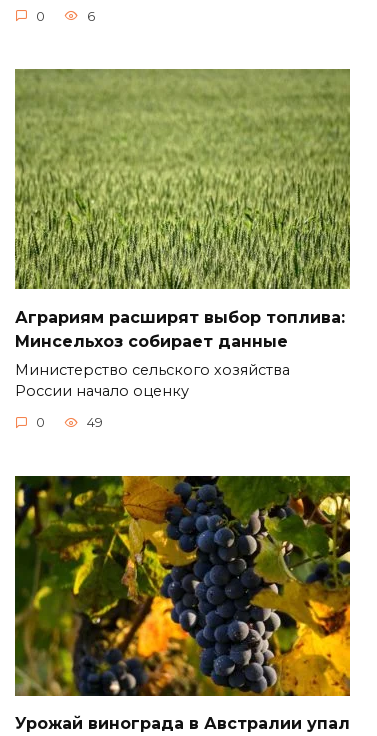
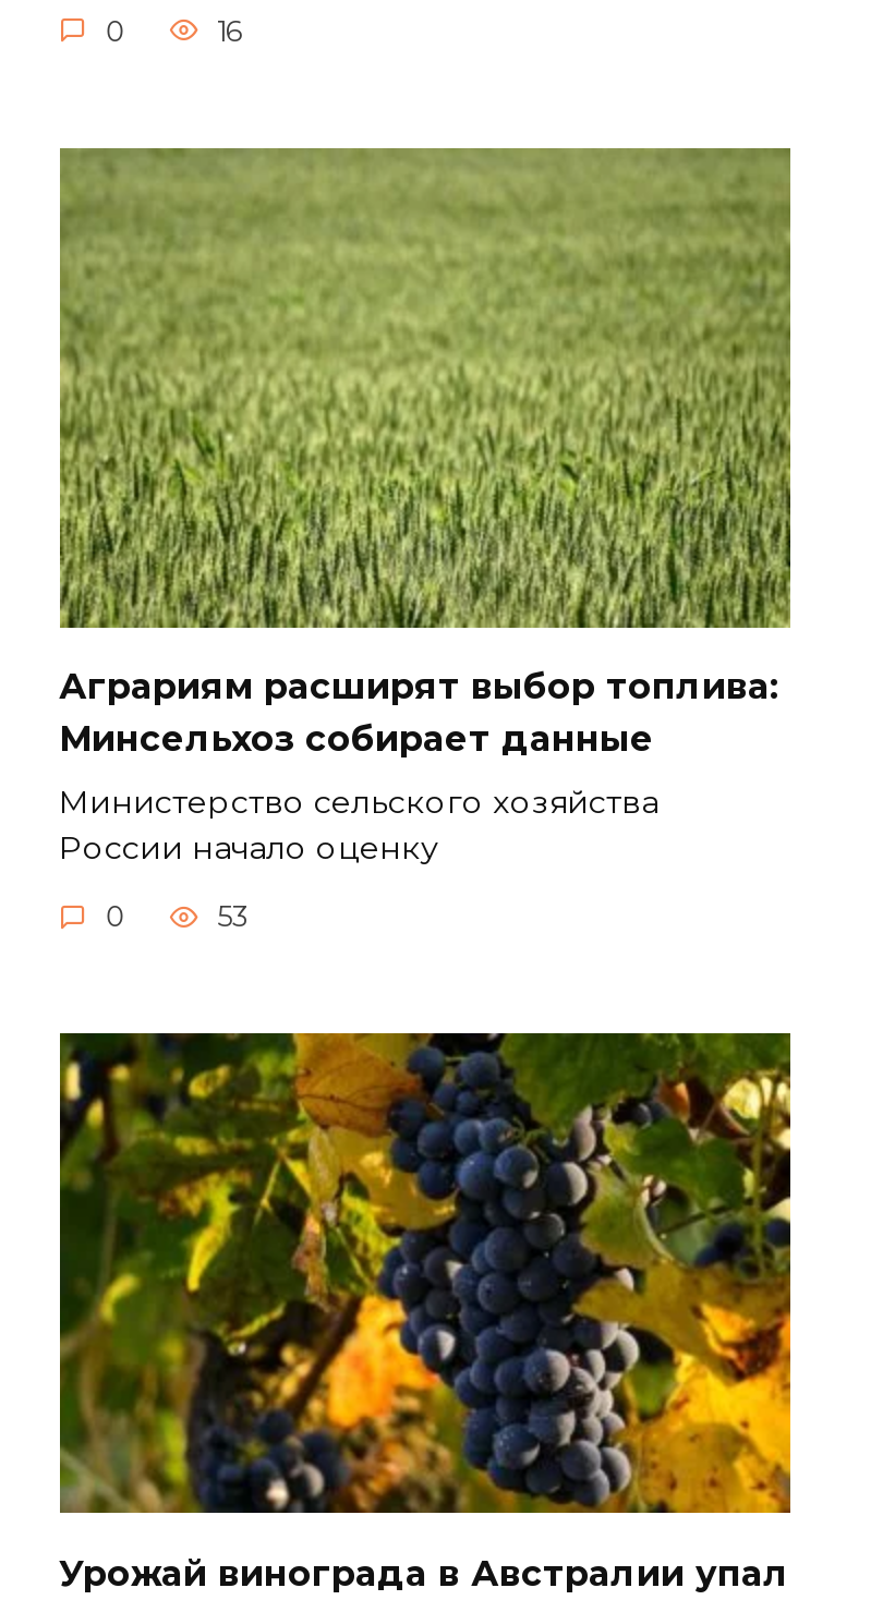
- 6
+ 16

- 49
+ 53
